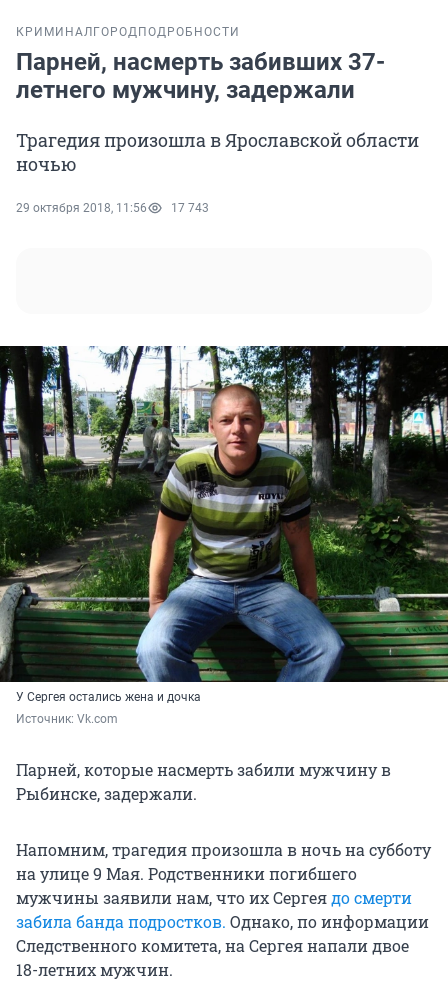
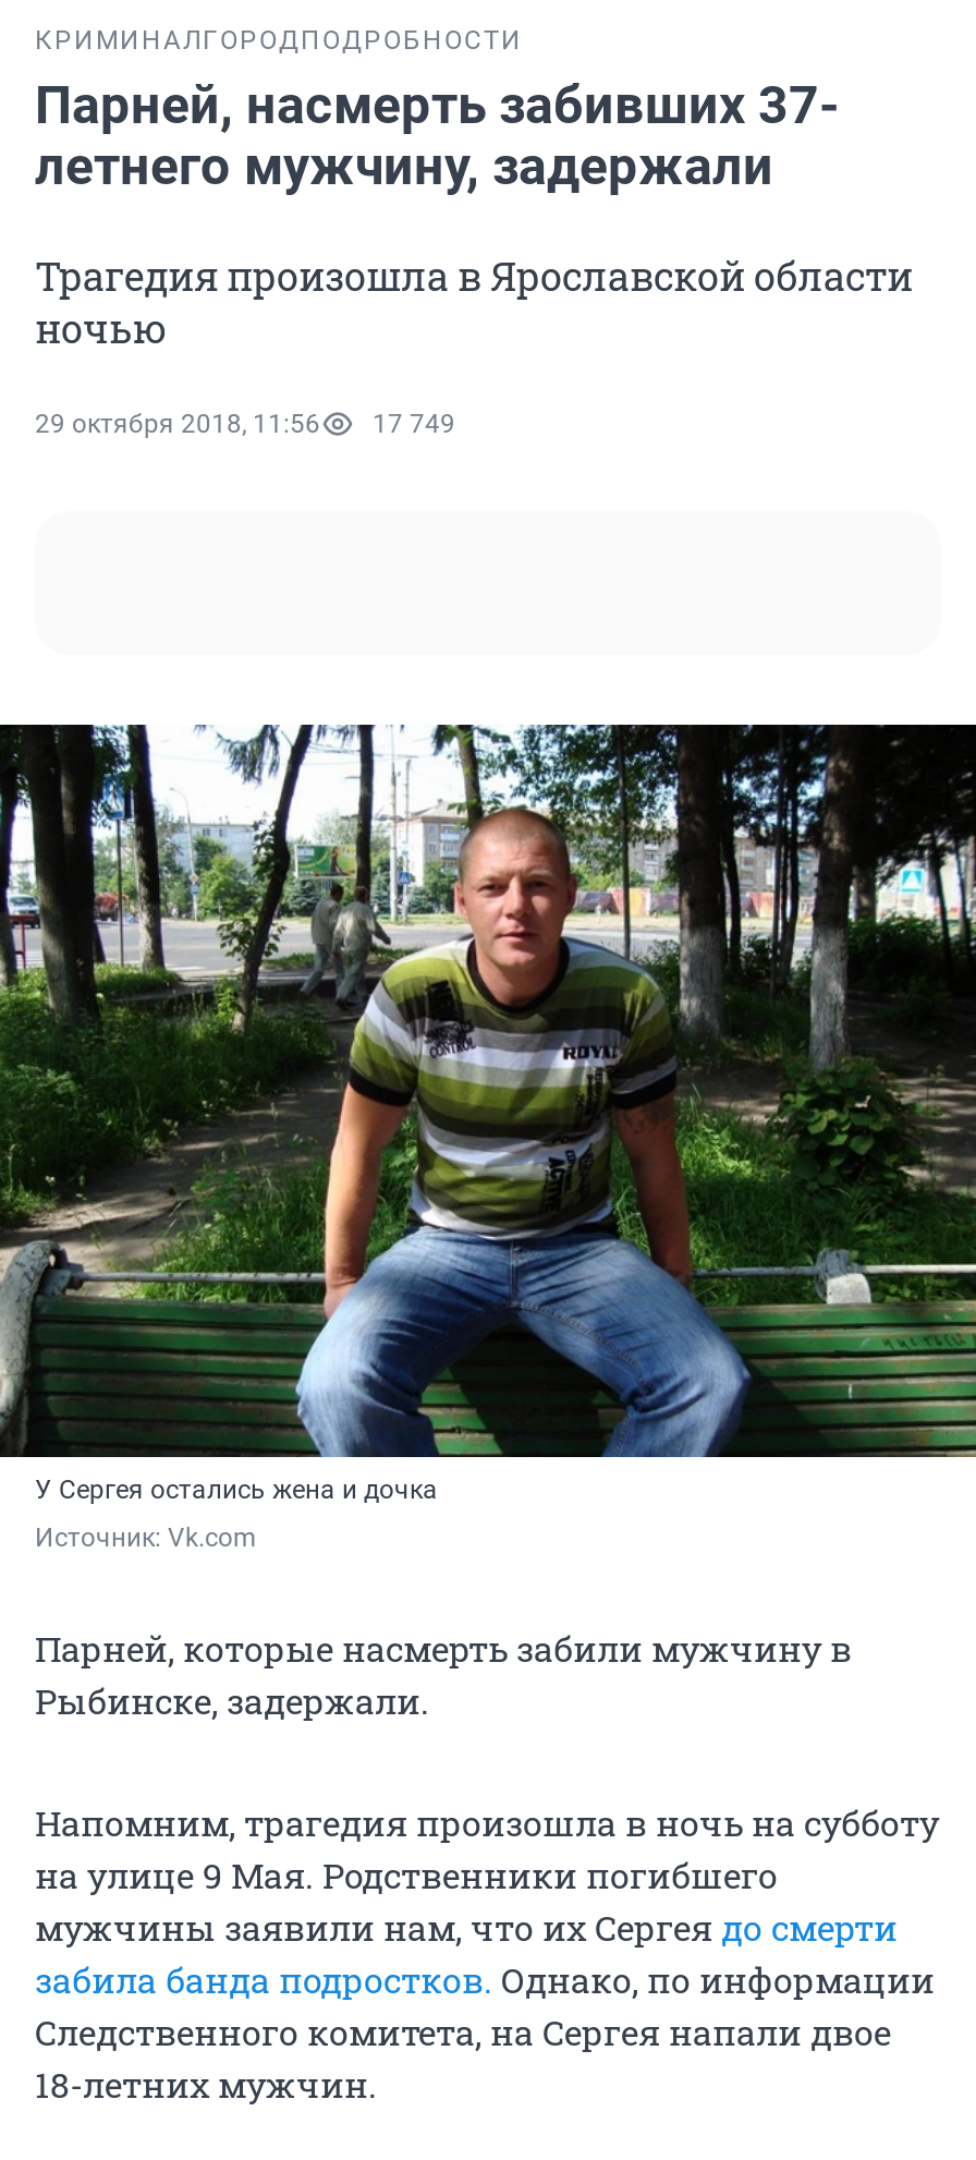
- 29 октября 2018, 11:56 17 743
+ 29 октября 2018, 11:56 17 749
